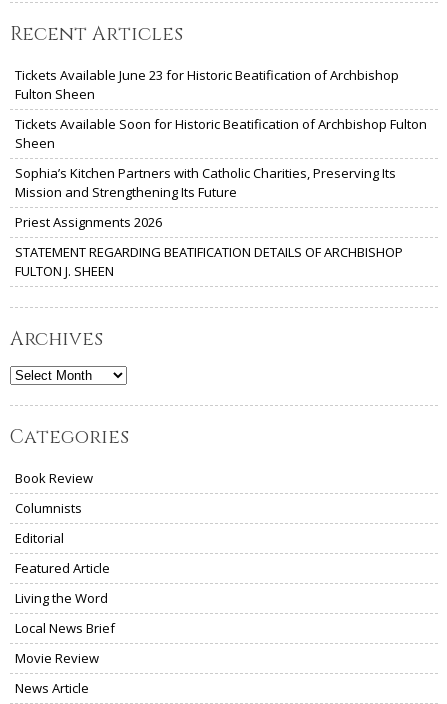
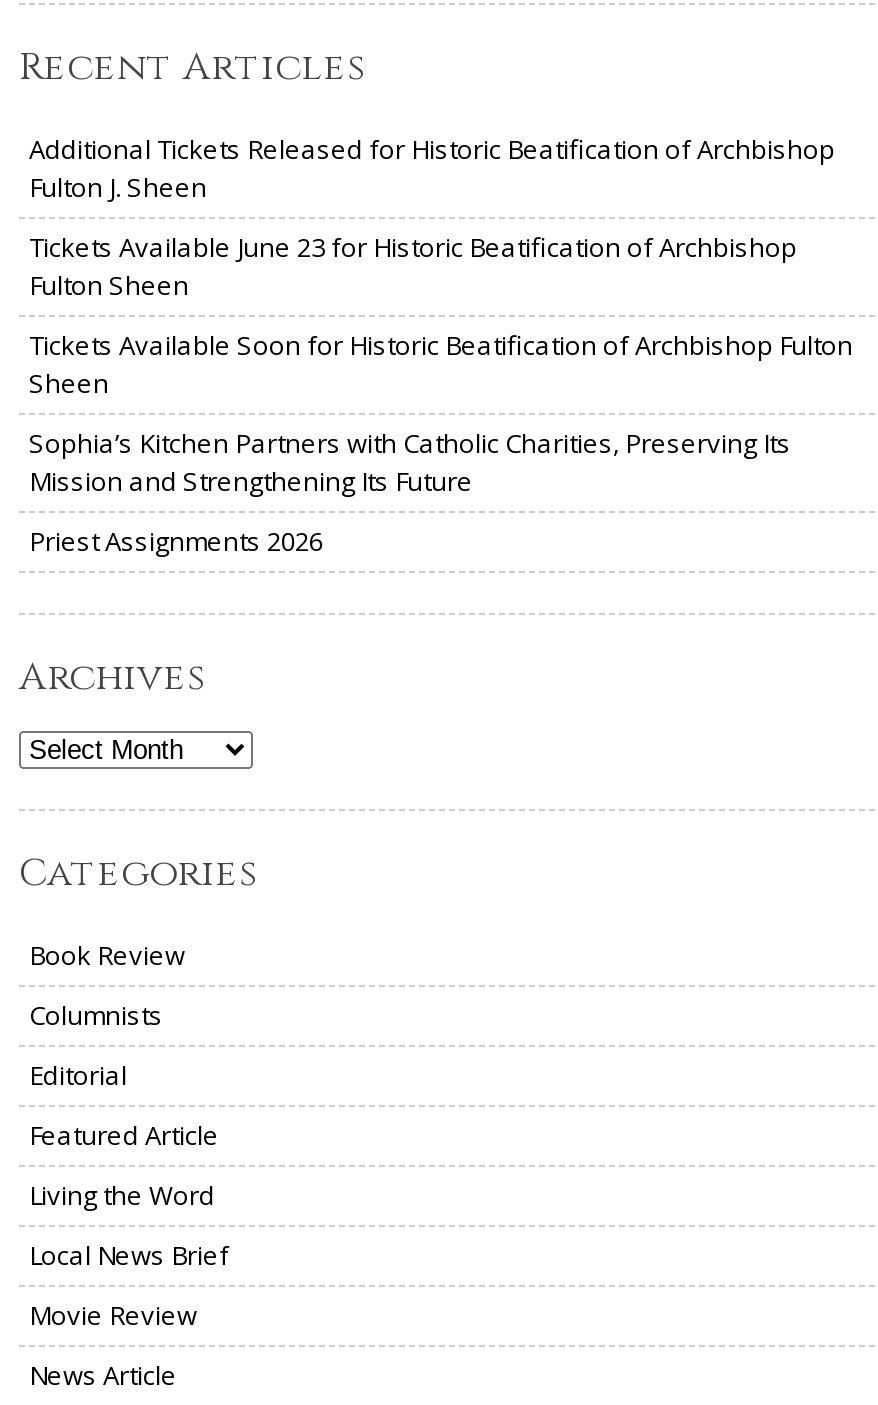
+ Additional Tickets Released for Historic Beatification of Archbishop
+ Fulton J. Sheen

moved down: Tickets Available June 23 for Historic Beatification of Archbishop | Fulton Sheen | Tickets Available Soon for Historic Beatification of Archbishop Fulton | Sheen | Sophia’s Kitchen Partners with Catholic Charities, Preserving Its | Mission and Strengthening Its Future | Priest Assignments 2026

- STATEMENT REGARDING BEATIFICATION DETAILS OF ARCHBISHOP
- FULTON J. SHEEN
